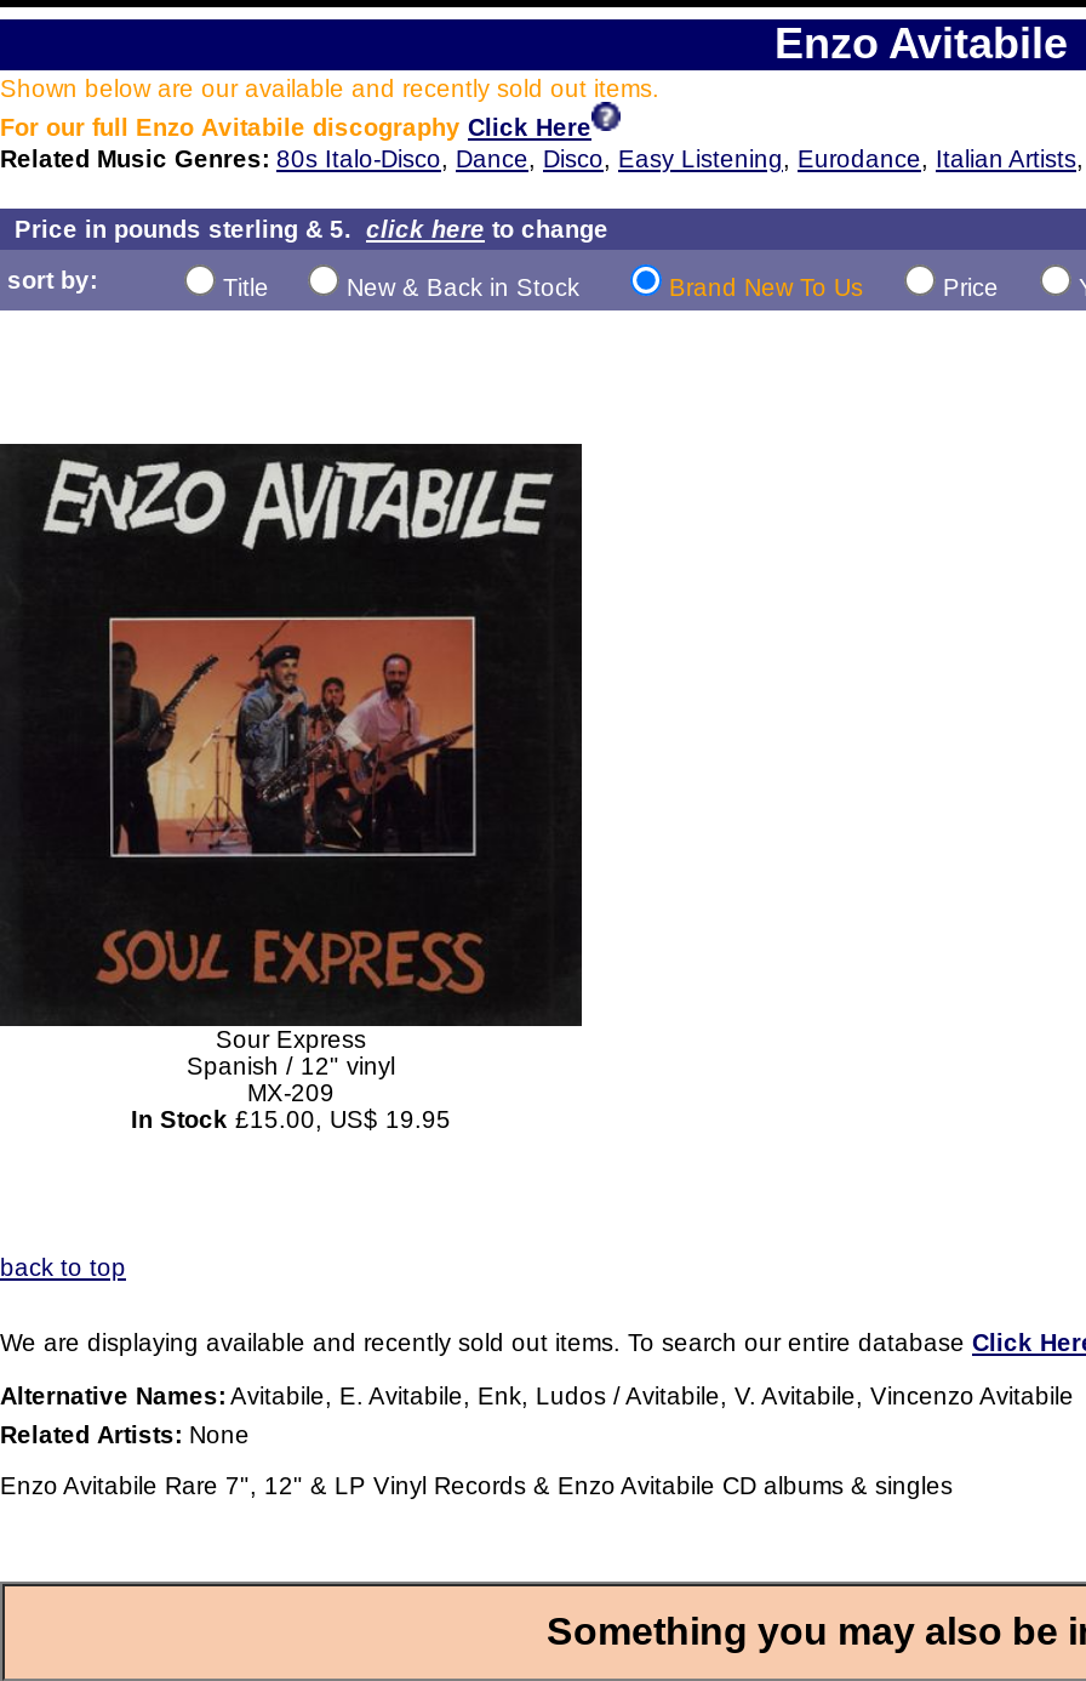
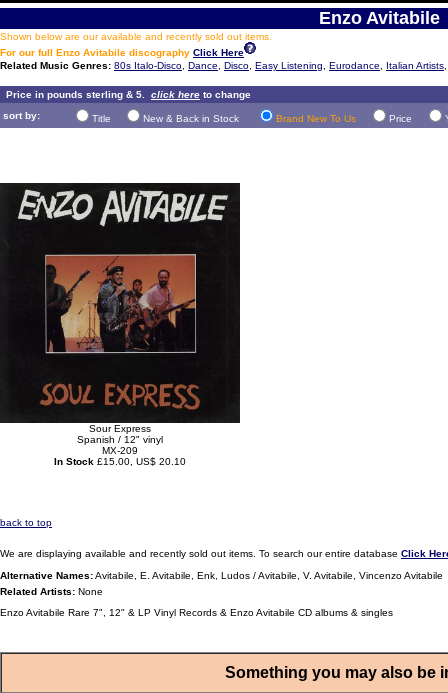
- In Stock £15.00, US$ 19.95
+ In Stock £15.00, US$ 20.10
